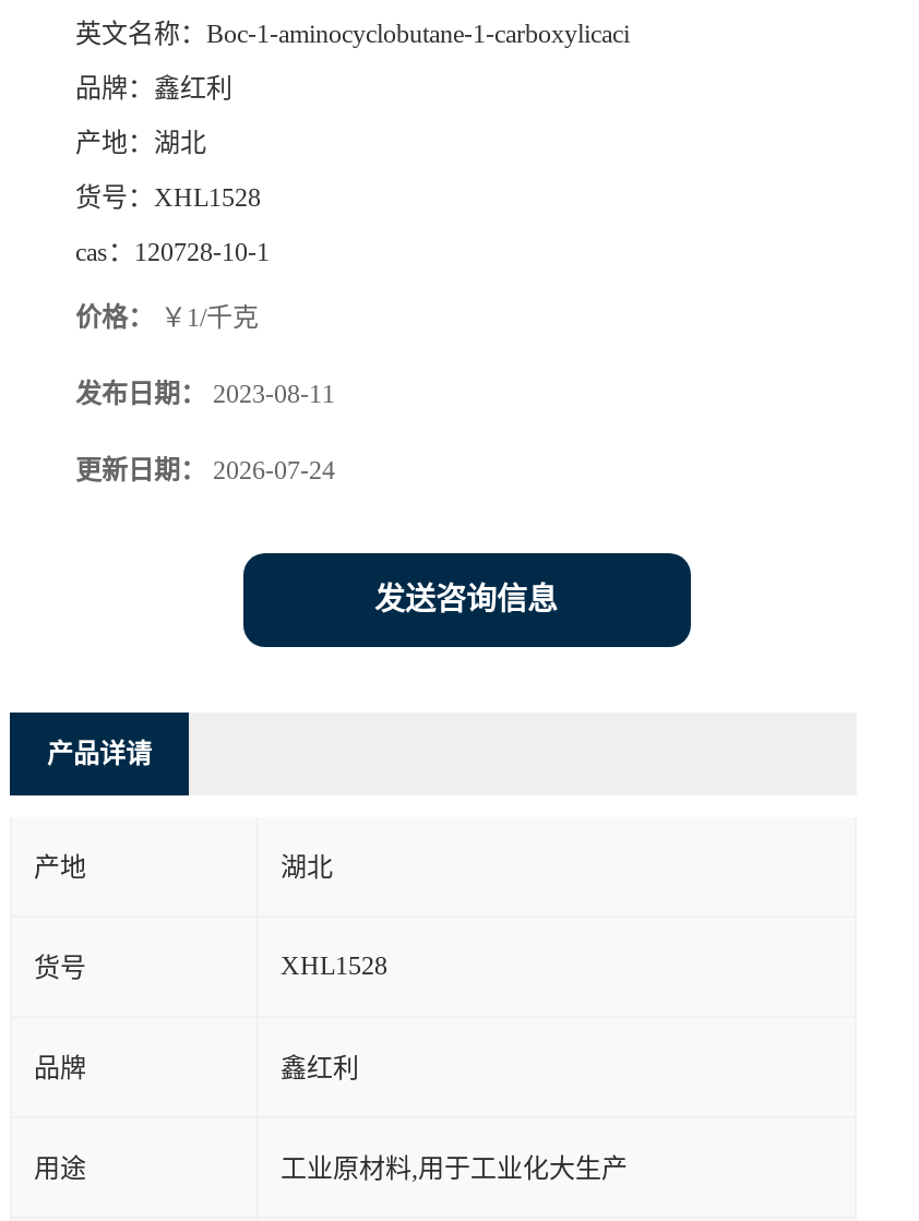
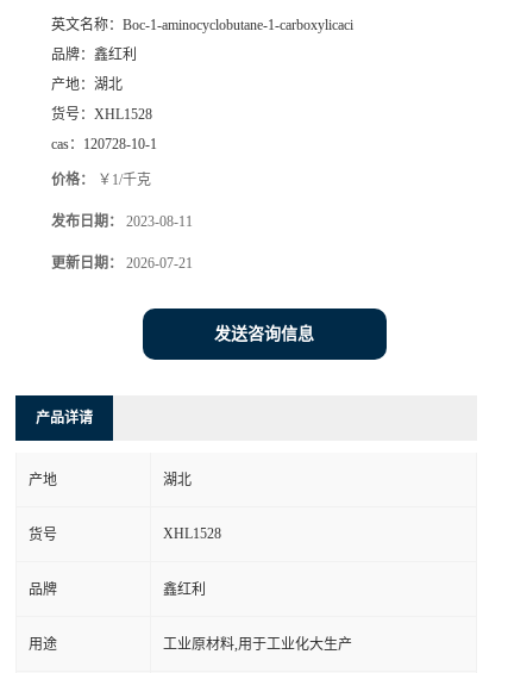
- 更新日期：2026-07-24
+ 更新日期：2026-07-21
